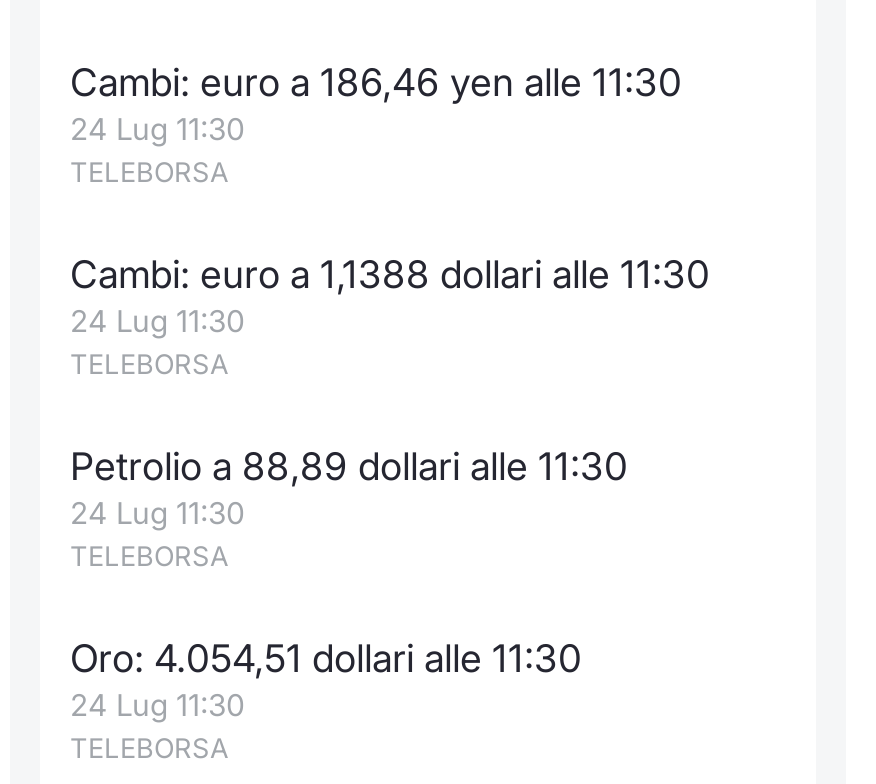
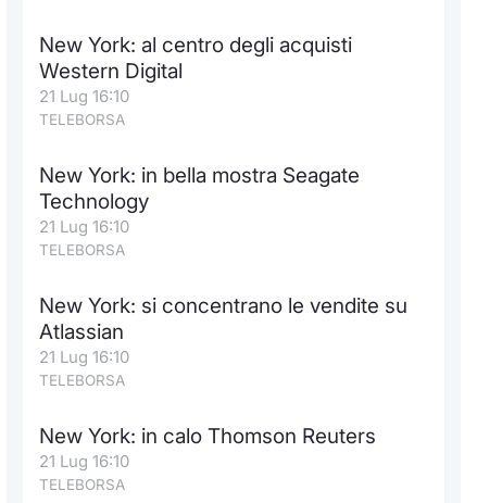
- Cambi: euro a 186,46 yen alle 11:30
- 24 Lug 11:30
+ New York: al centro degli acquisti
+ Western Digital
+ 21 Lug 16:10

- Cambi: euro a 1,1388 dollari alle 11:30
- 24 Lug 11:30
+ New York: in bella mostra Seagate
+ Technology
+ 21 Lug 16:10

- Petrolio a 88,89 dollari alle 11:30
- 24 Lug 11:30
+ New York: si concentrano le vendite su
+ Atlassian
+ 21 Lug 16:10

- Oro: 4.054,51 dollari alle 11:30
- 24 Lug 11:30
+ New York: in calo Thomson Reuters
+ 21 Lug 16:10
